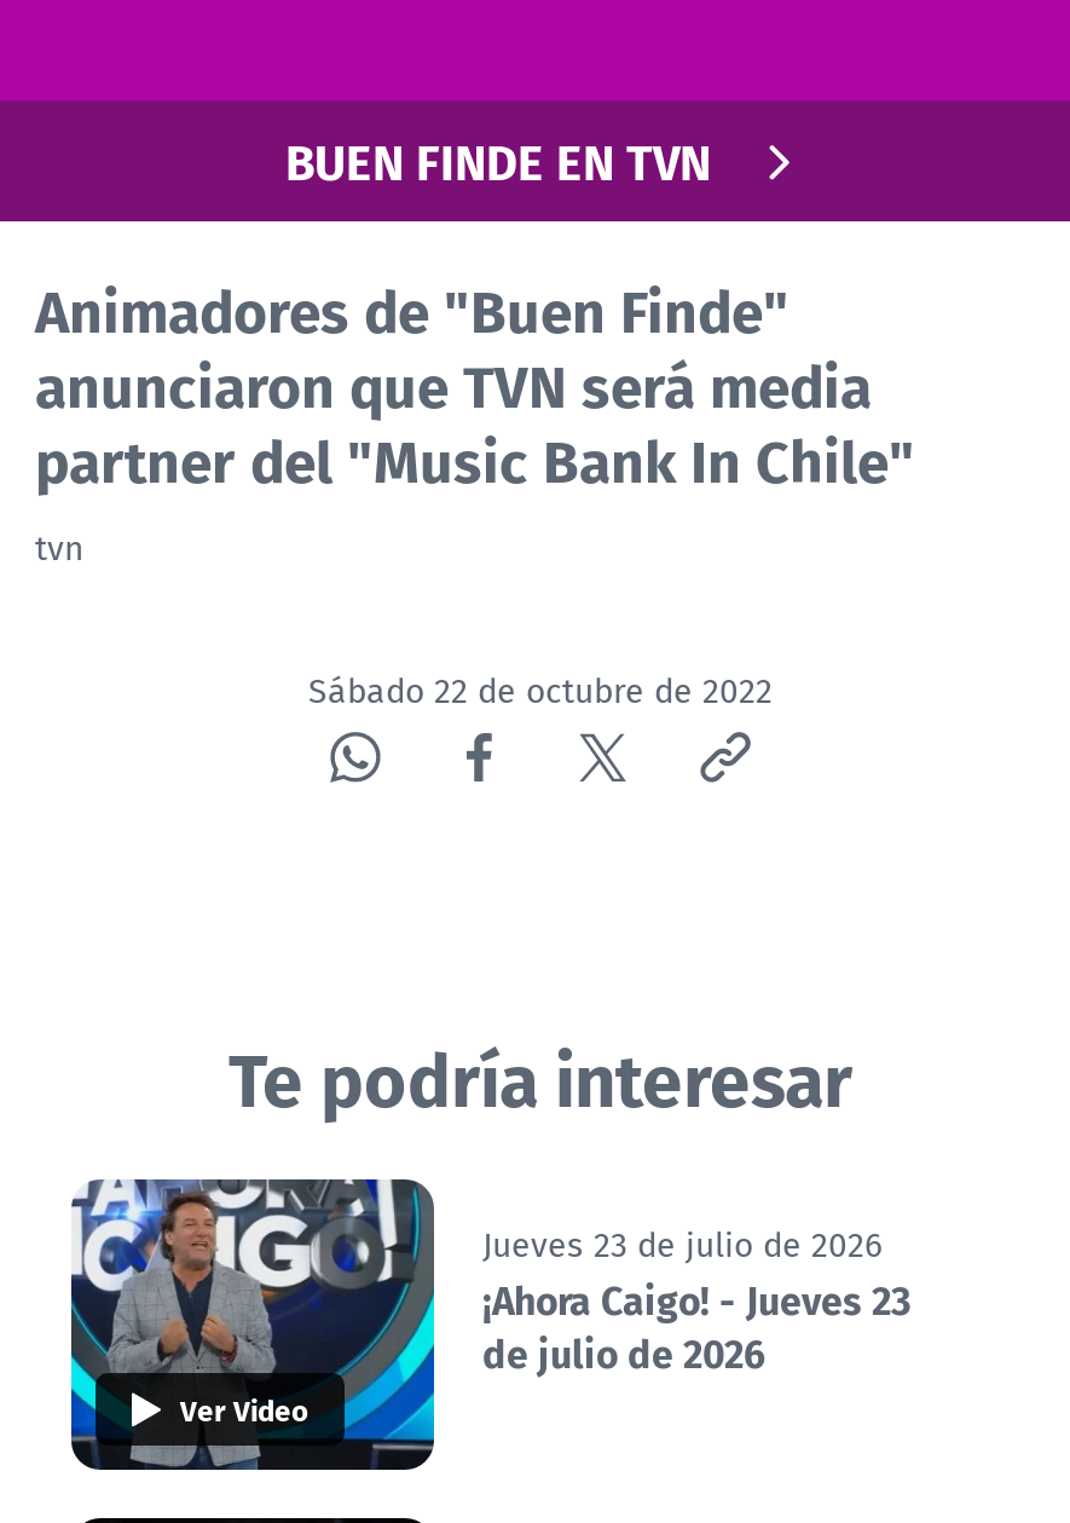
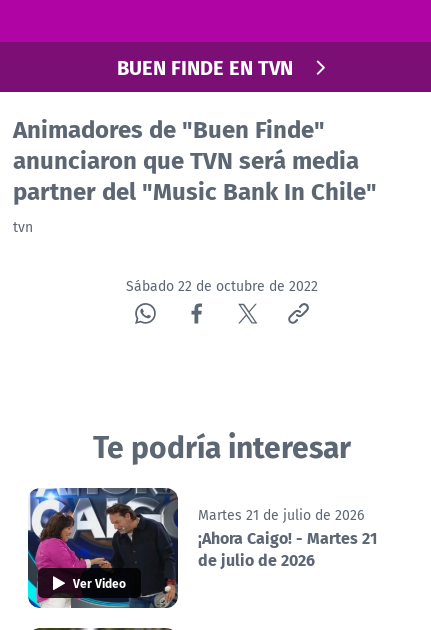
- [image]
- Jueves 23 de julio de 2026
+ [image]
+ Martes 21 de julio de 2026

- ¡Ahora Caigo! - Jueves 23
+ ¡Ahora Caigo! - Martes 21
